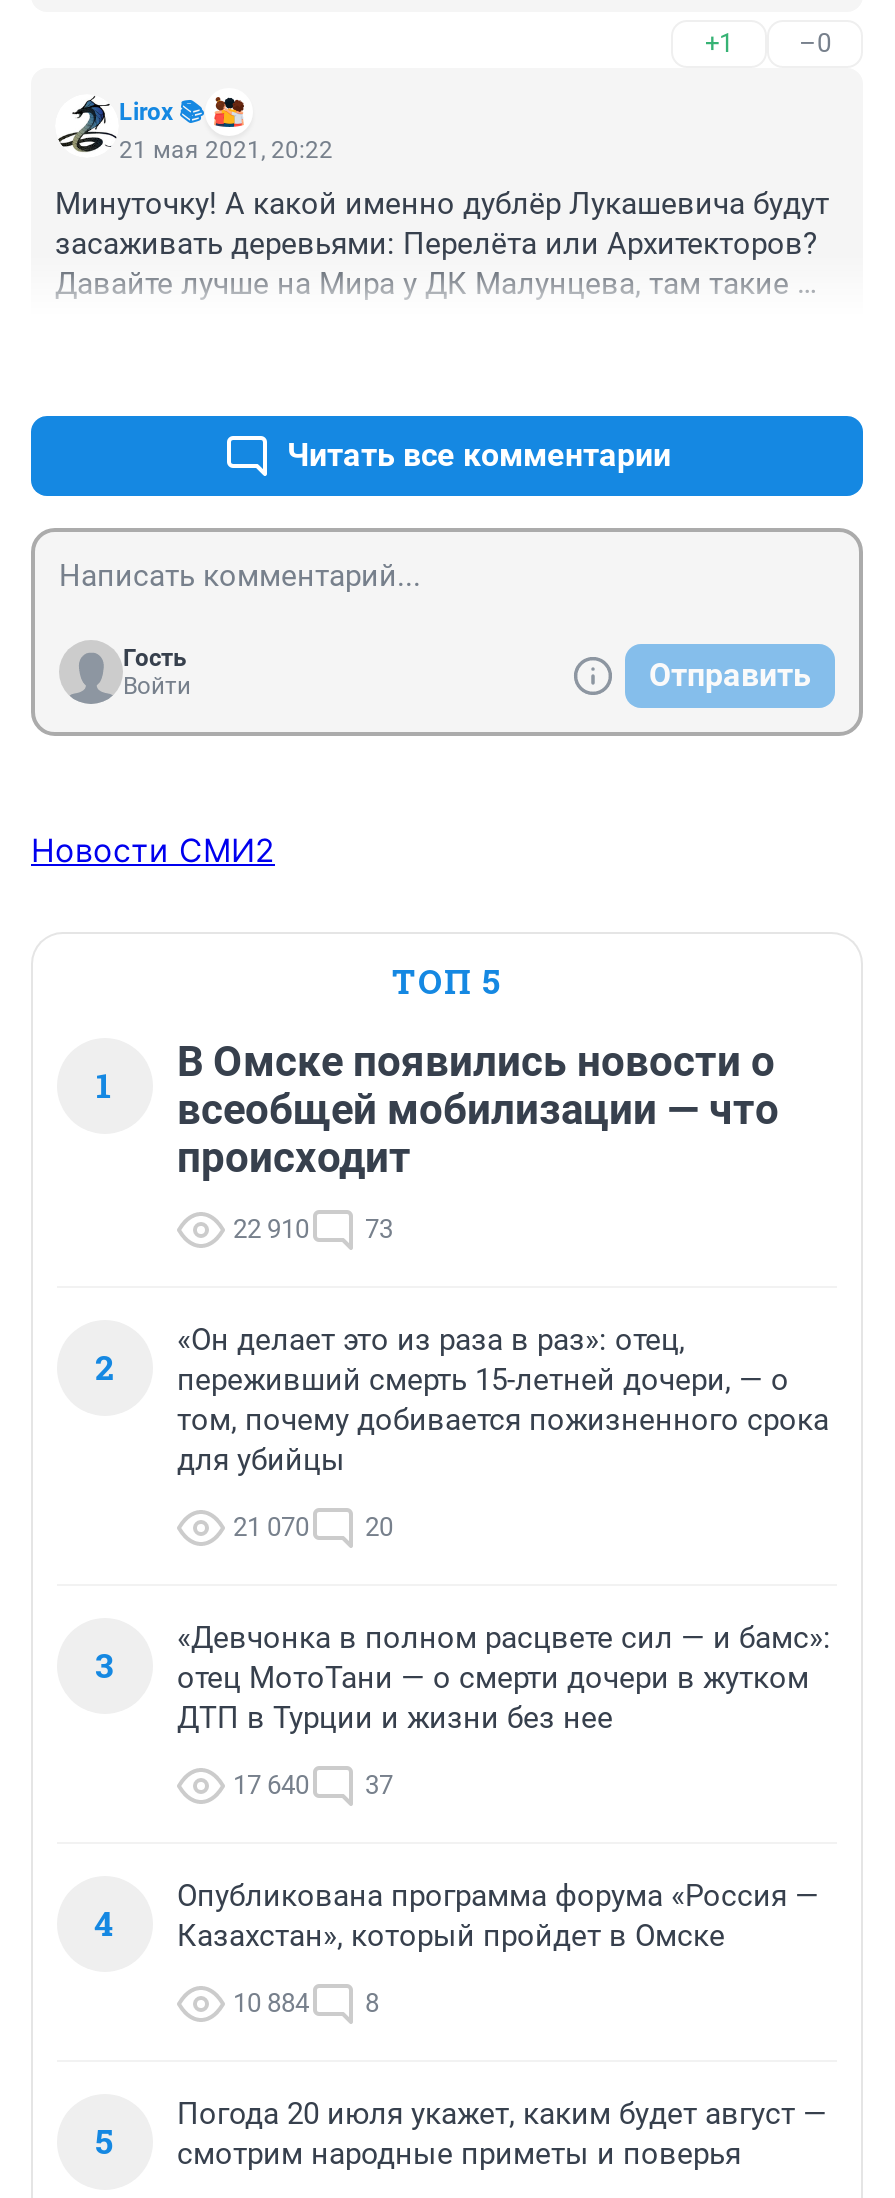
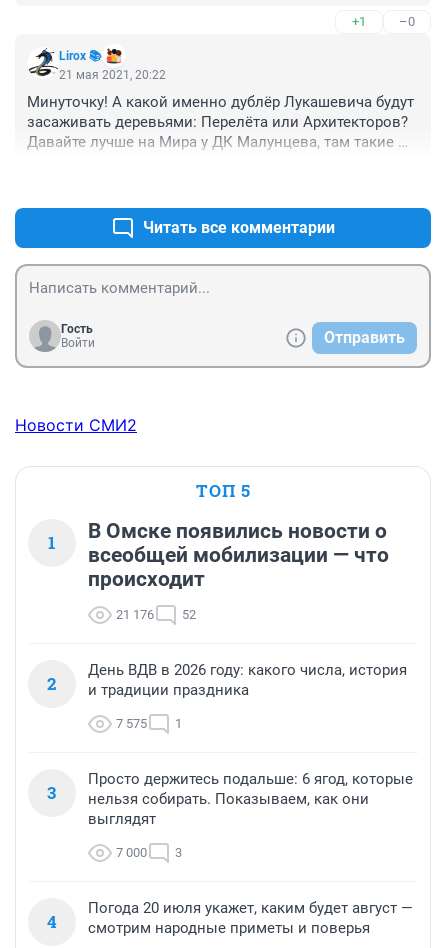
- 22 910
+ 21 176

- 73
+ 52

- «Он делает это из раза в раз»: отец,
- переживший смерть 15-летней дочери, — о
- том, почему добивается пожизненного срока
- для убийцы
+ День ВДВ в 2026 году: какого числа, история
+ и традиции праздника

- 21 070
- 20
+ 7 575
+ 1

- «Девчонка в полном расцвете сил — и бамс»:
- отец МотоТани — о смерти дочери в жутком
- ДТП в Турции и жизни без нее
+ Просто держитесь подальше: 6 ягод, которые
+ нельзя собирать. Показываем, как они
+ выглядят

- 17 640
- 37
+ 7 000
+ 3

- Опубликована программа форума «Россия —
- Казахстан», который пройдет в Омске
- 10 884
- 8
- 5
